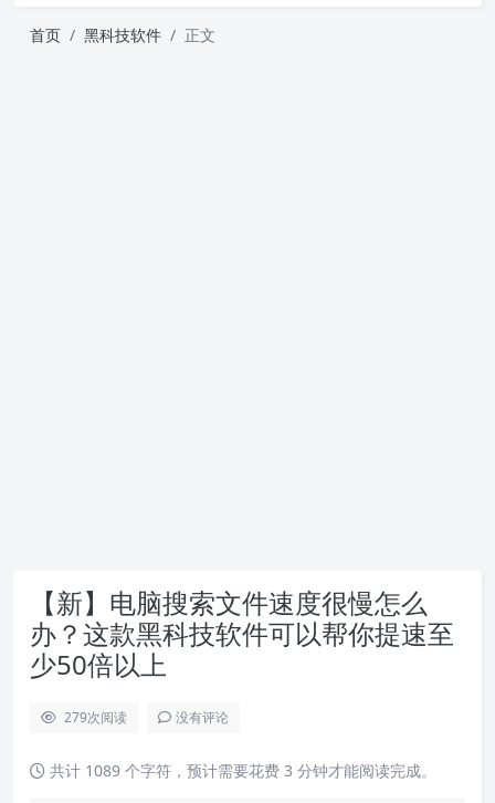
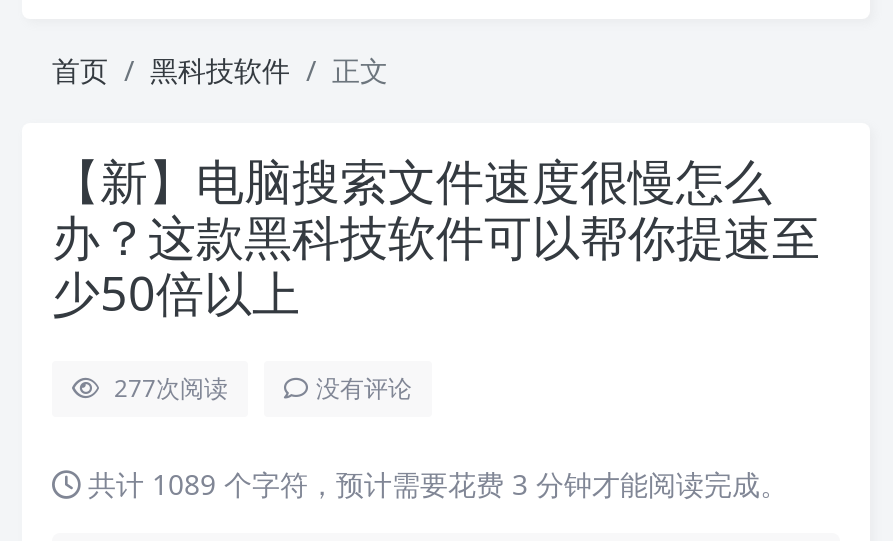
- 279次阅读
+ 277次阅读
